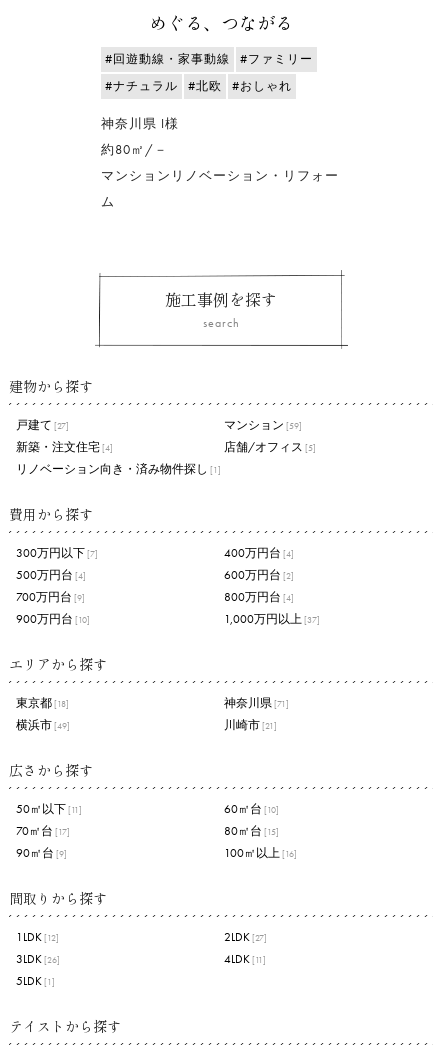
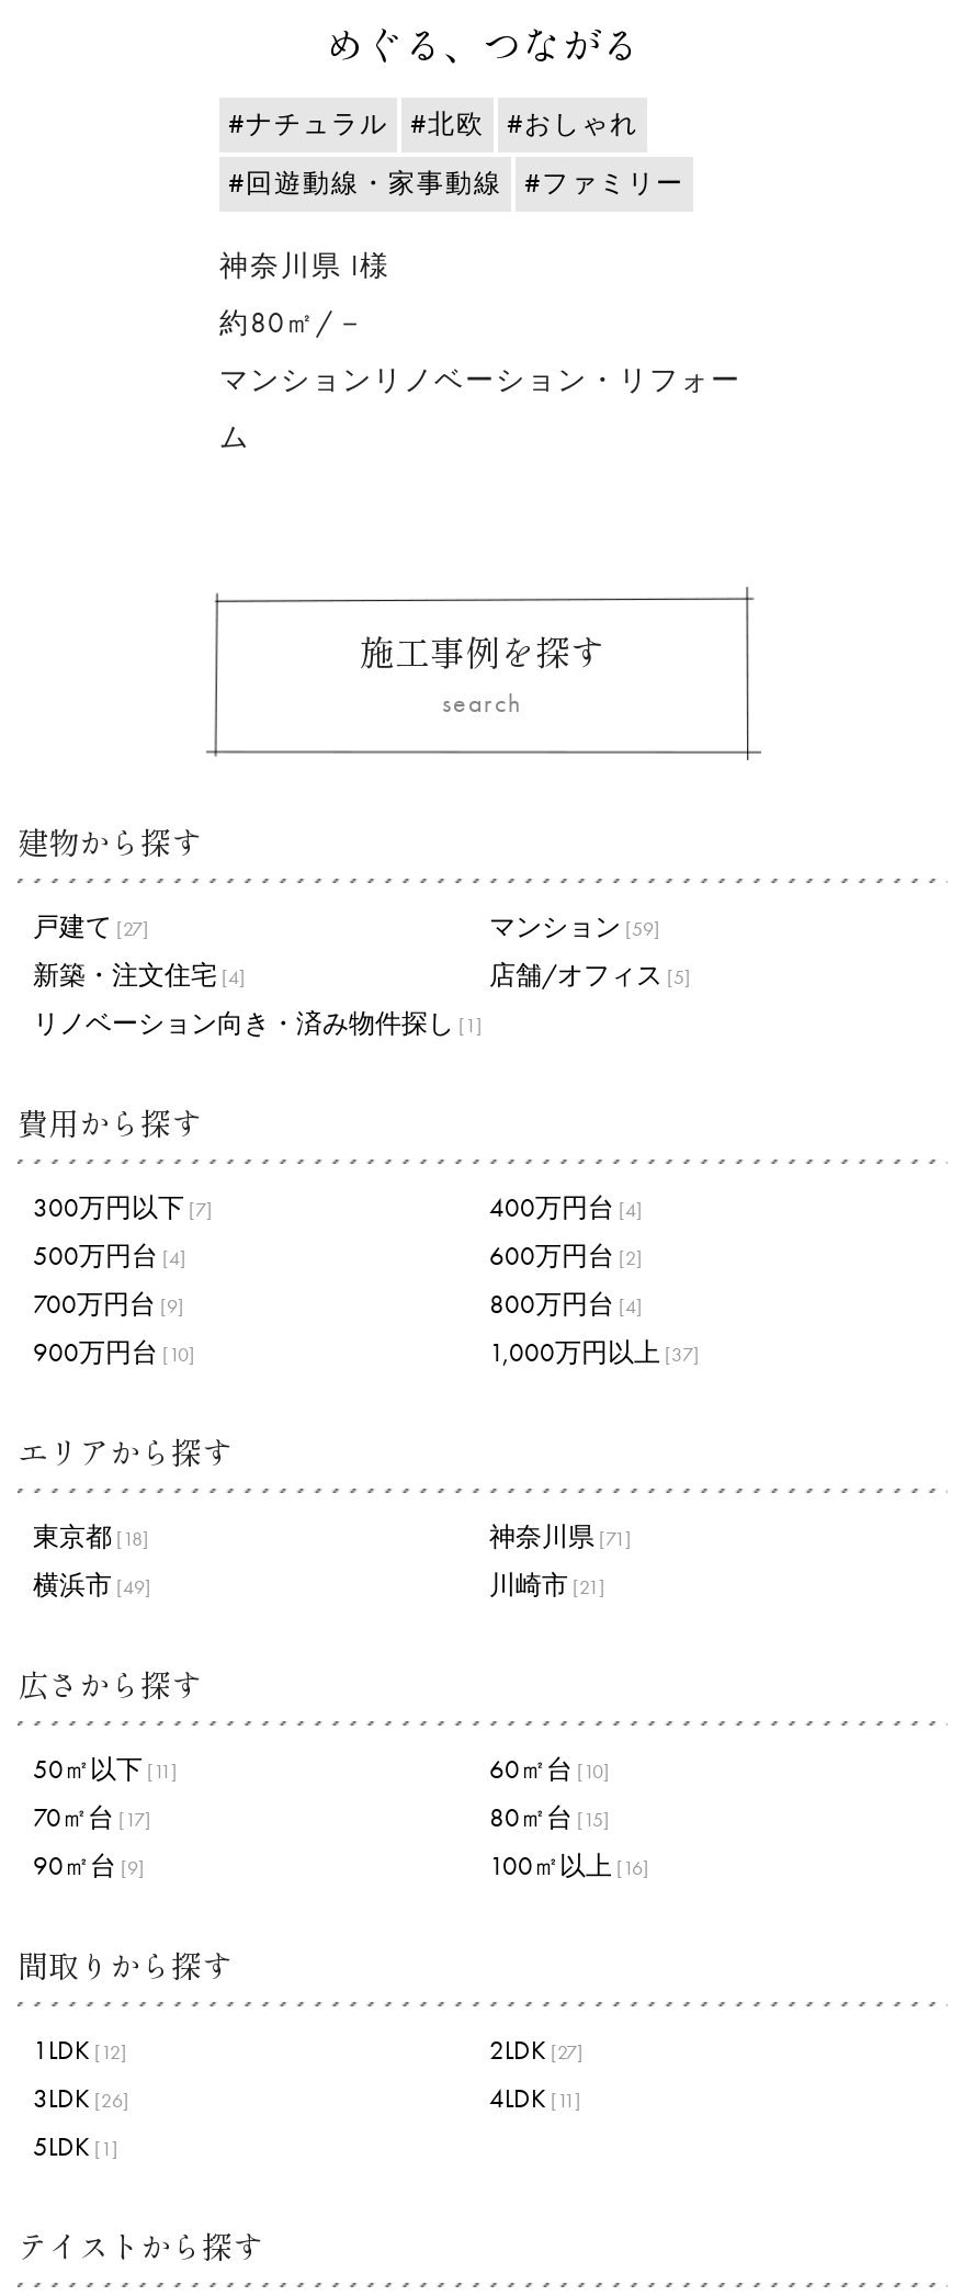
moved down: #回遊動線・家事動線 | #ファミリー

moved up: #ナチュラル | #北欧 | #おしゃれ
